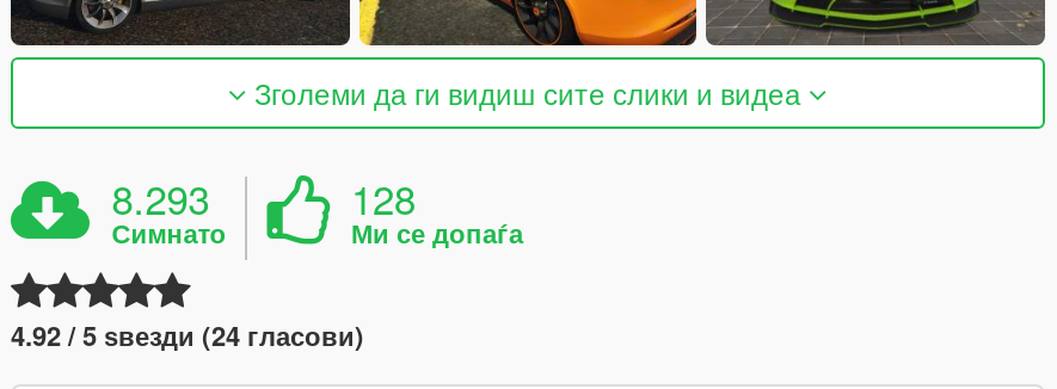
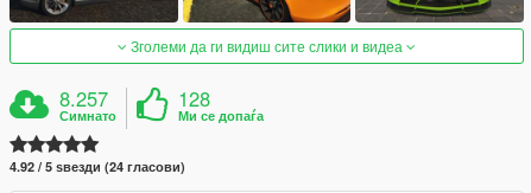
- 8.293
+ 8.257
